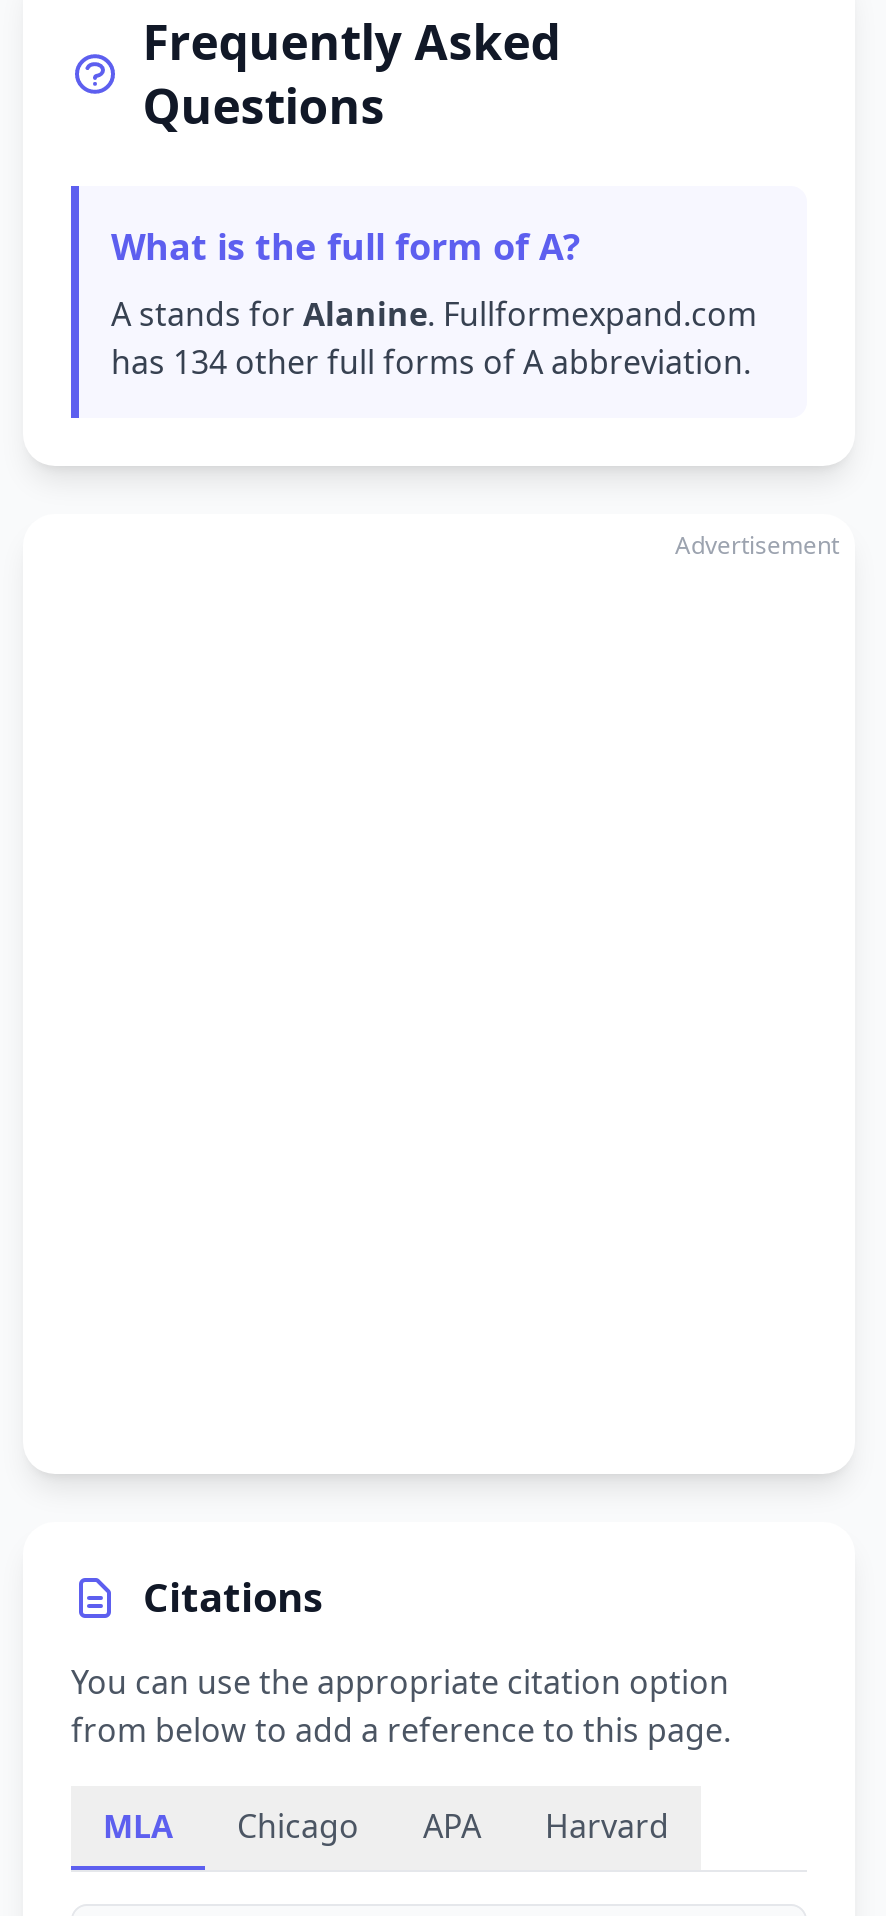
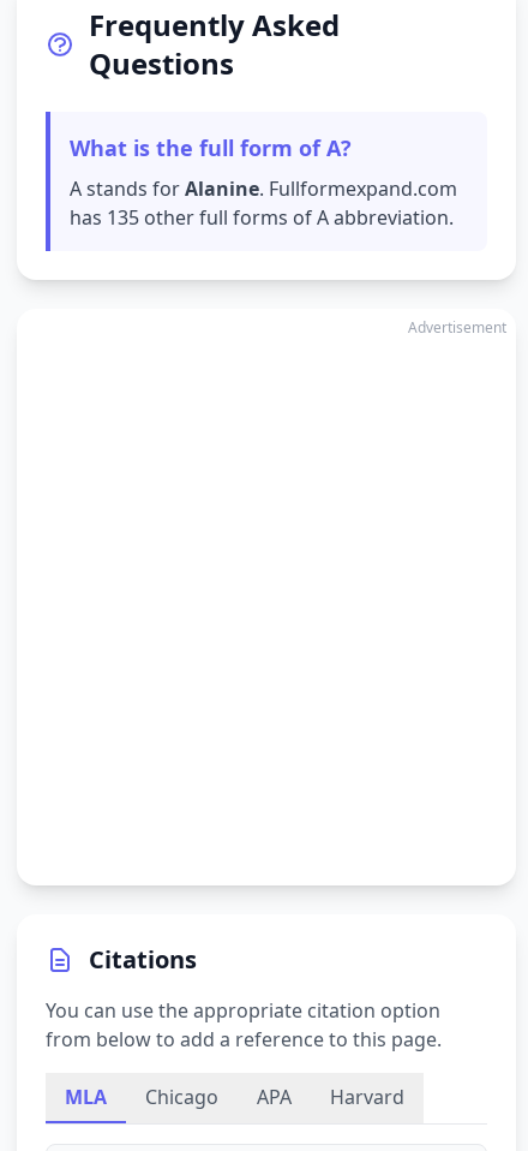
- has 134 other full forms of A abbreviation.
+ has 135 other full forms of A abbreviation.
